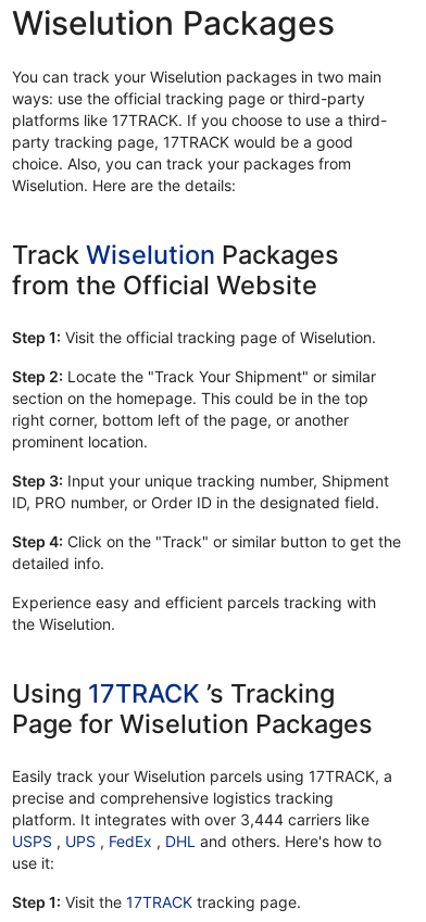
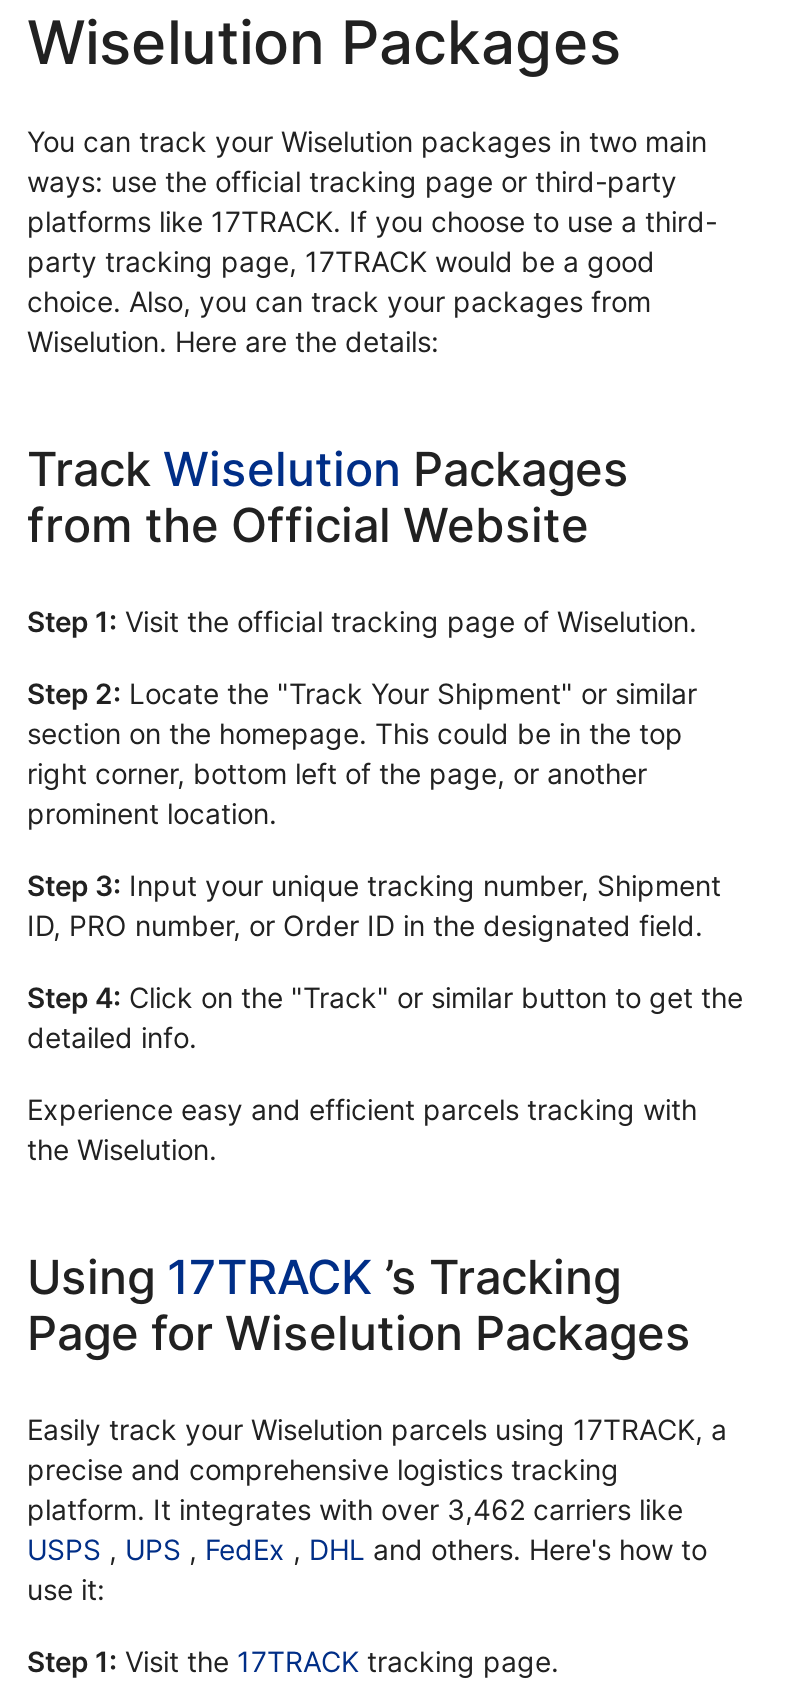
- platform. It integrates with over 3,444 carriers like
+ platform. It integrates with over 3,462 carriers like
